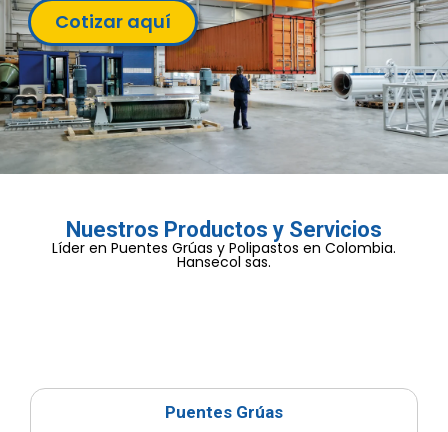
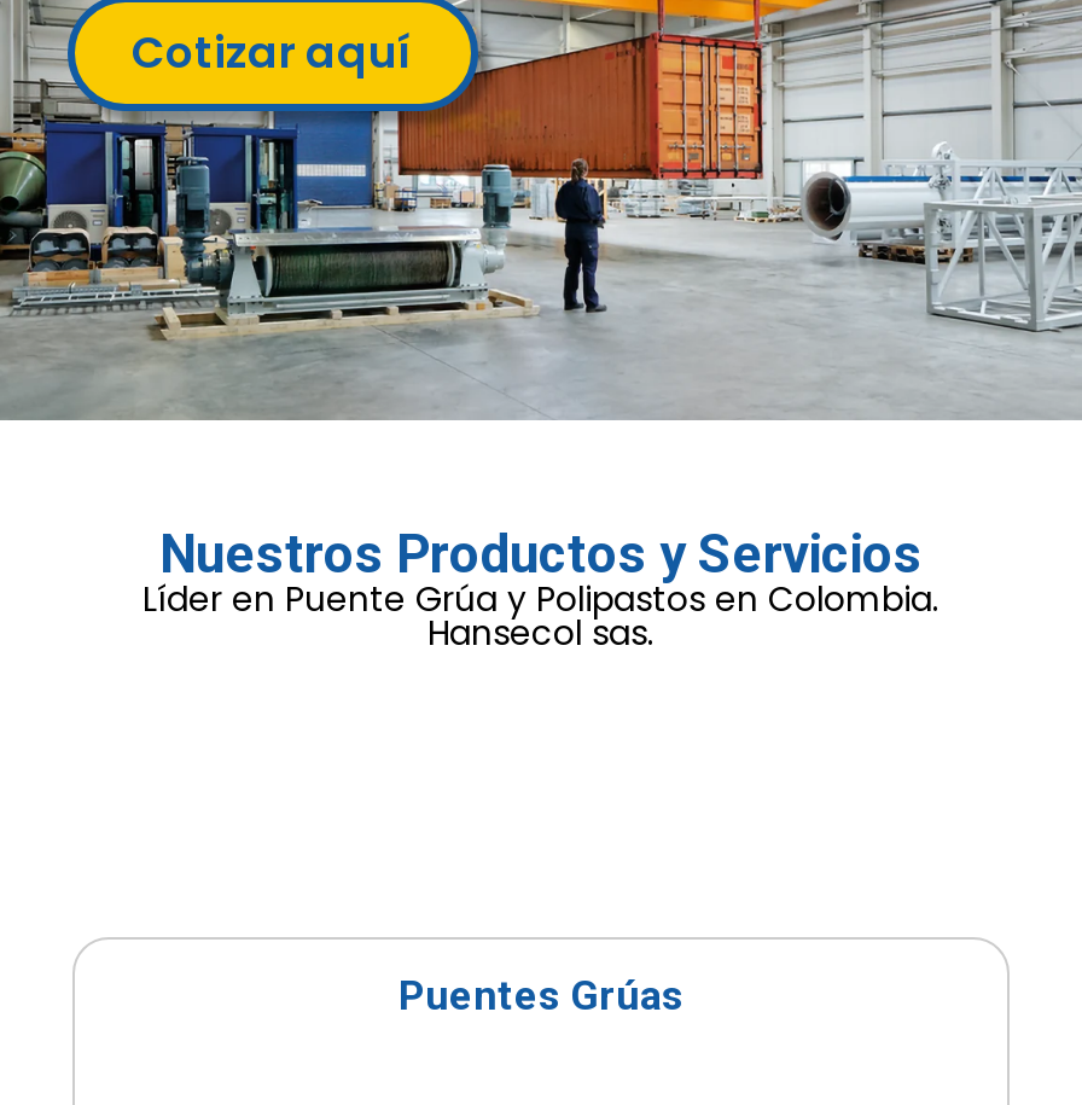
- Líder en Puentes Grúas y Polipastos en Colombia.
+ Líder en Puente Grúa y Polipastos en Colombia.
